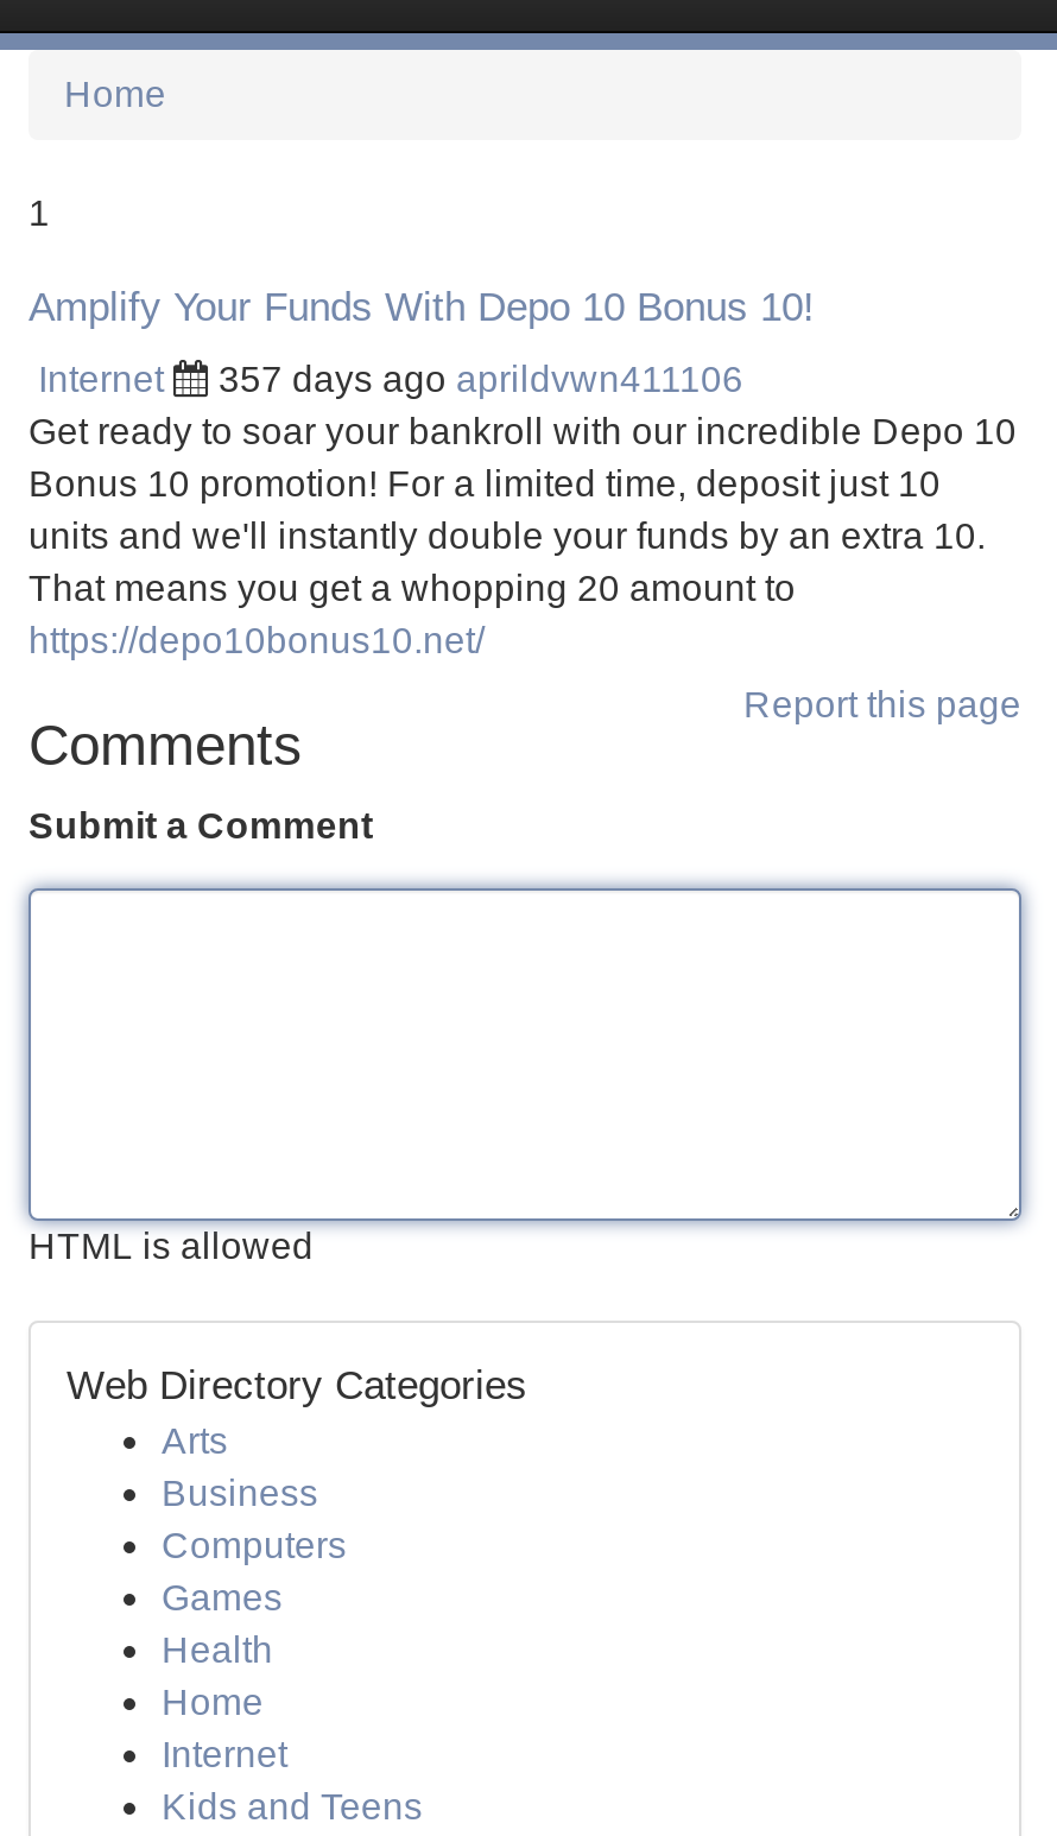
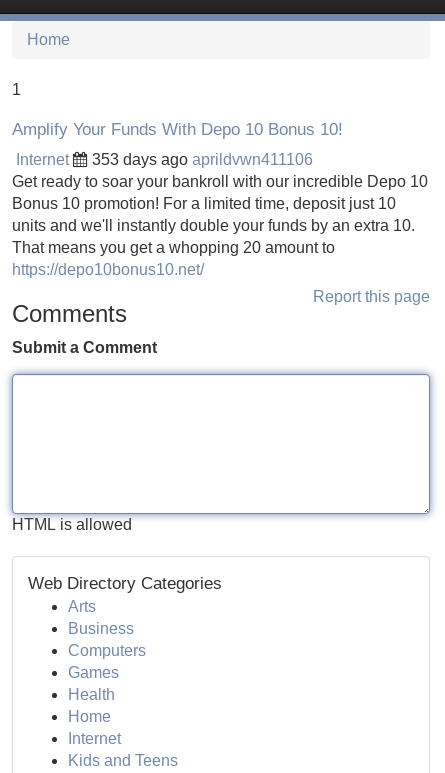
- 357 days ago aprildvwn411106
+ 353 days ago aprildvwn411106
